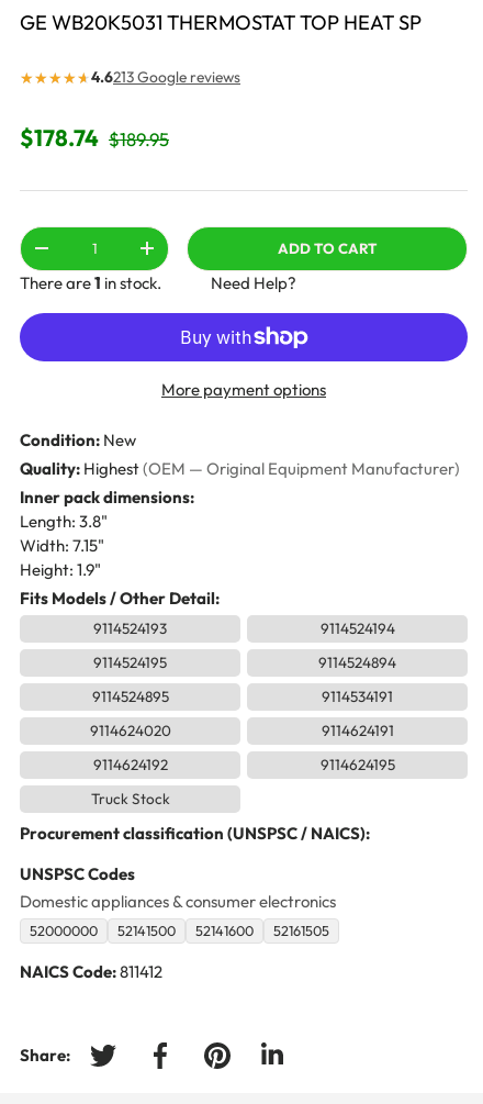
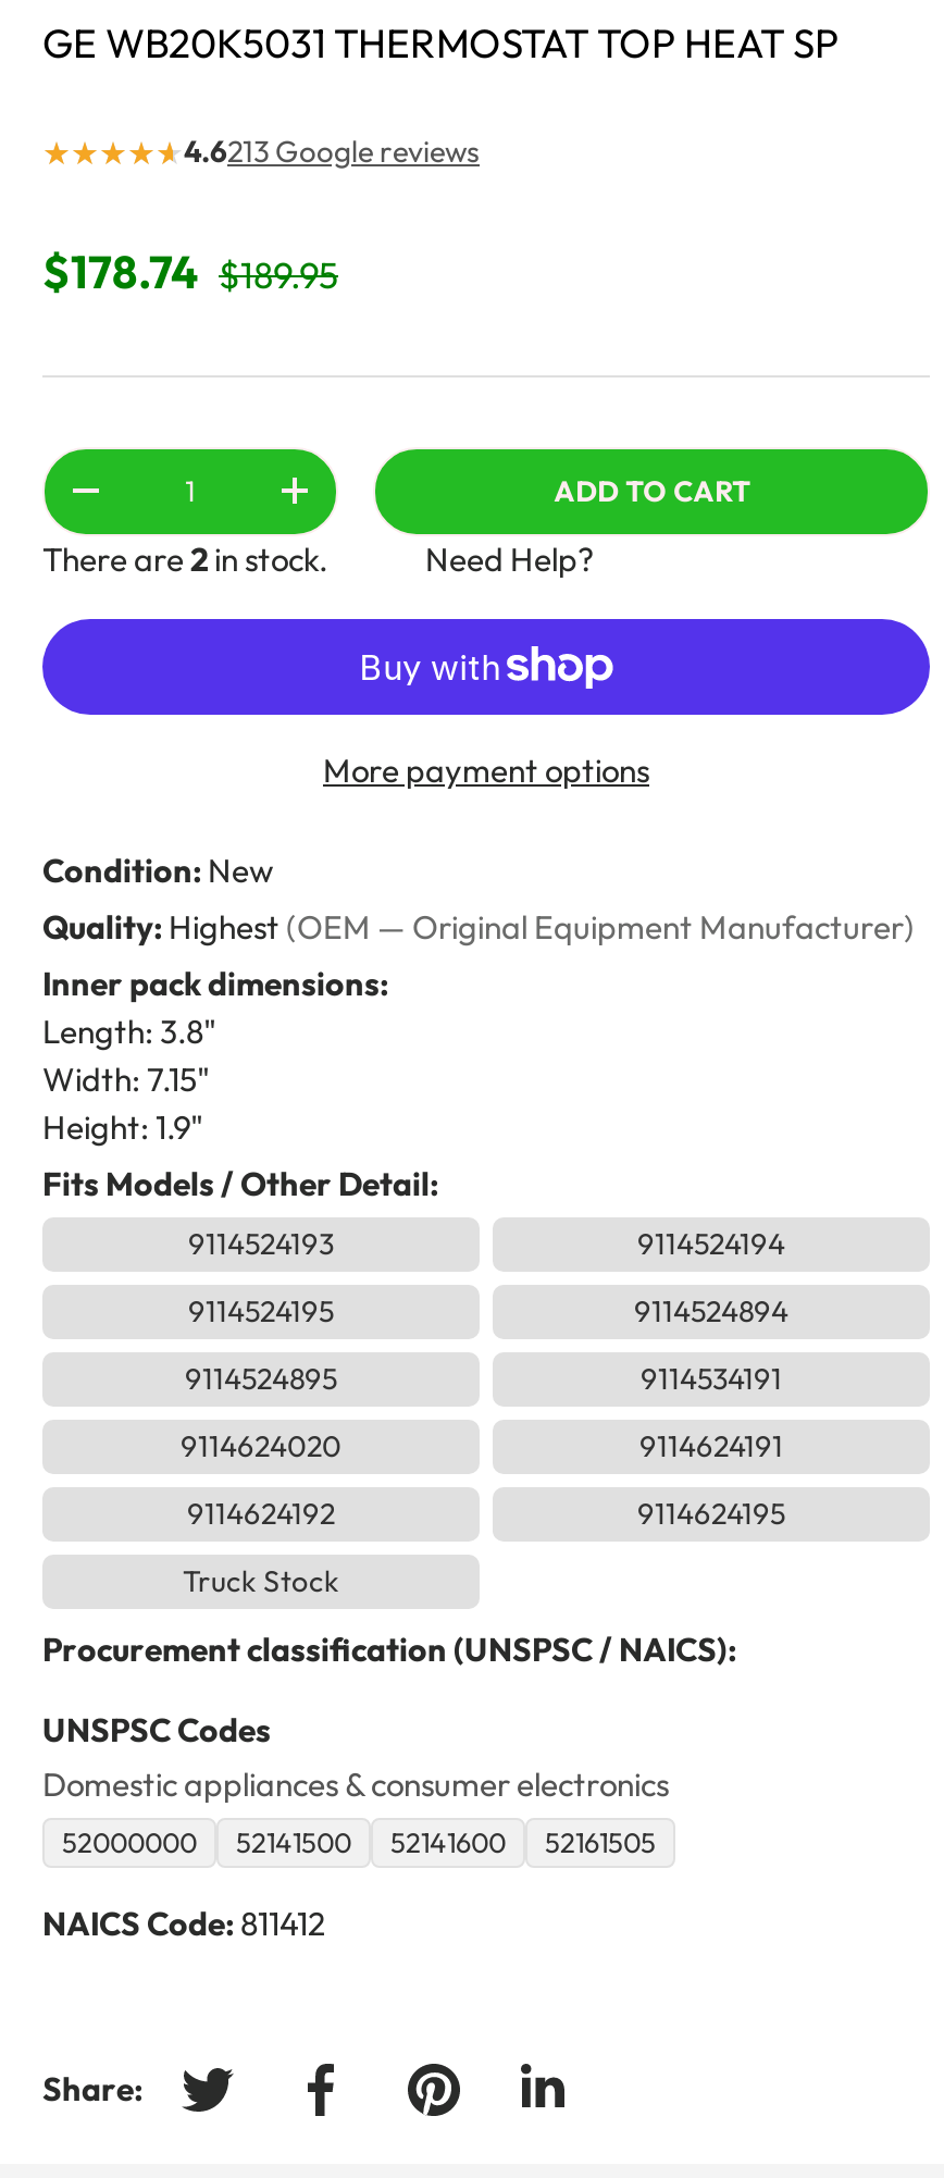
- There are 1 in stock. Need Help?
+ There are 2 in stock. Need Help?
